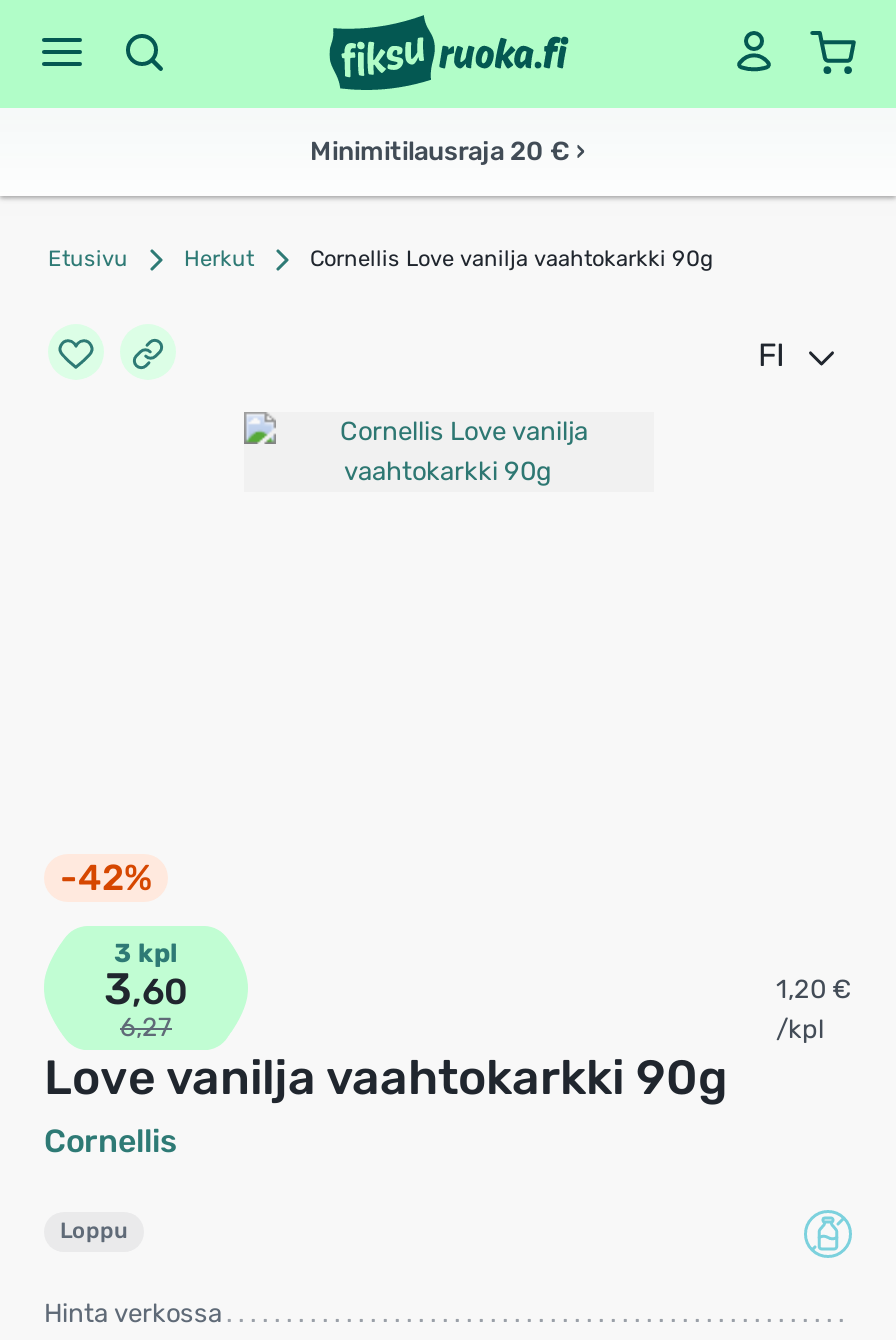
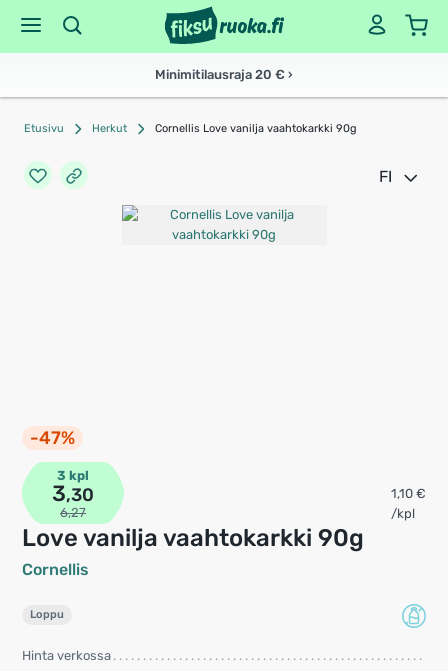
- -42%
+ -47%

- 3,60
+ 3,30

- 1,20 €
+ 1,10 €
